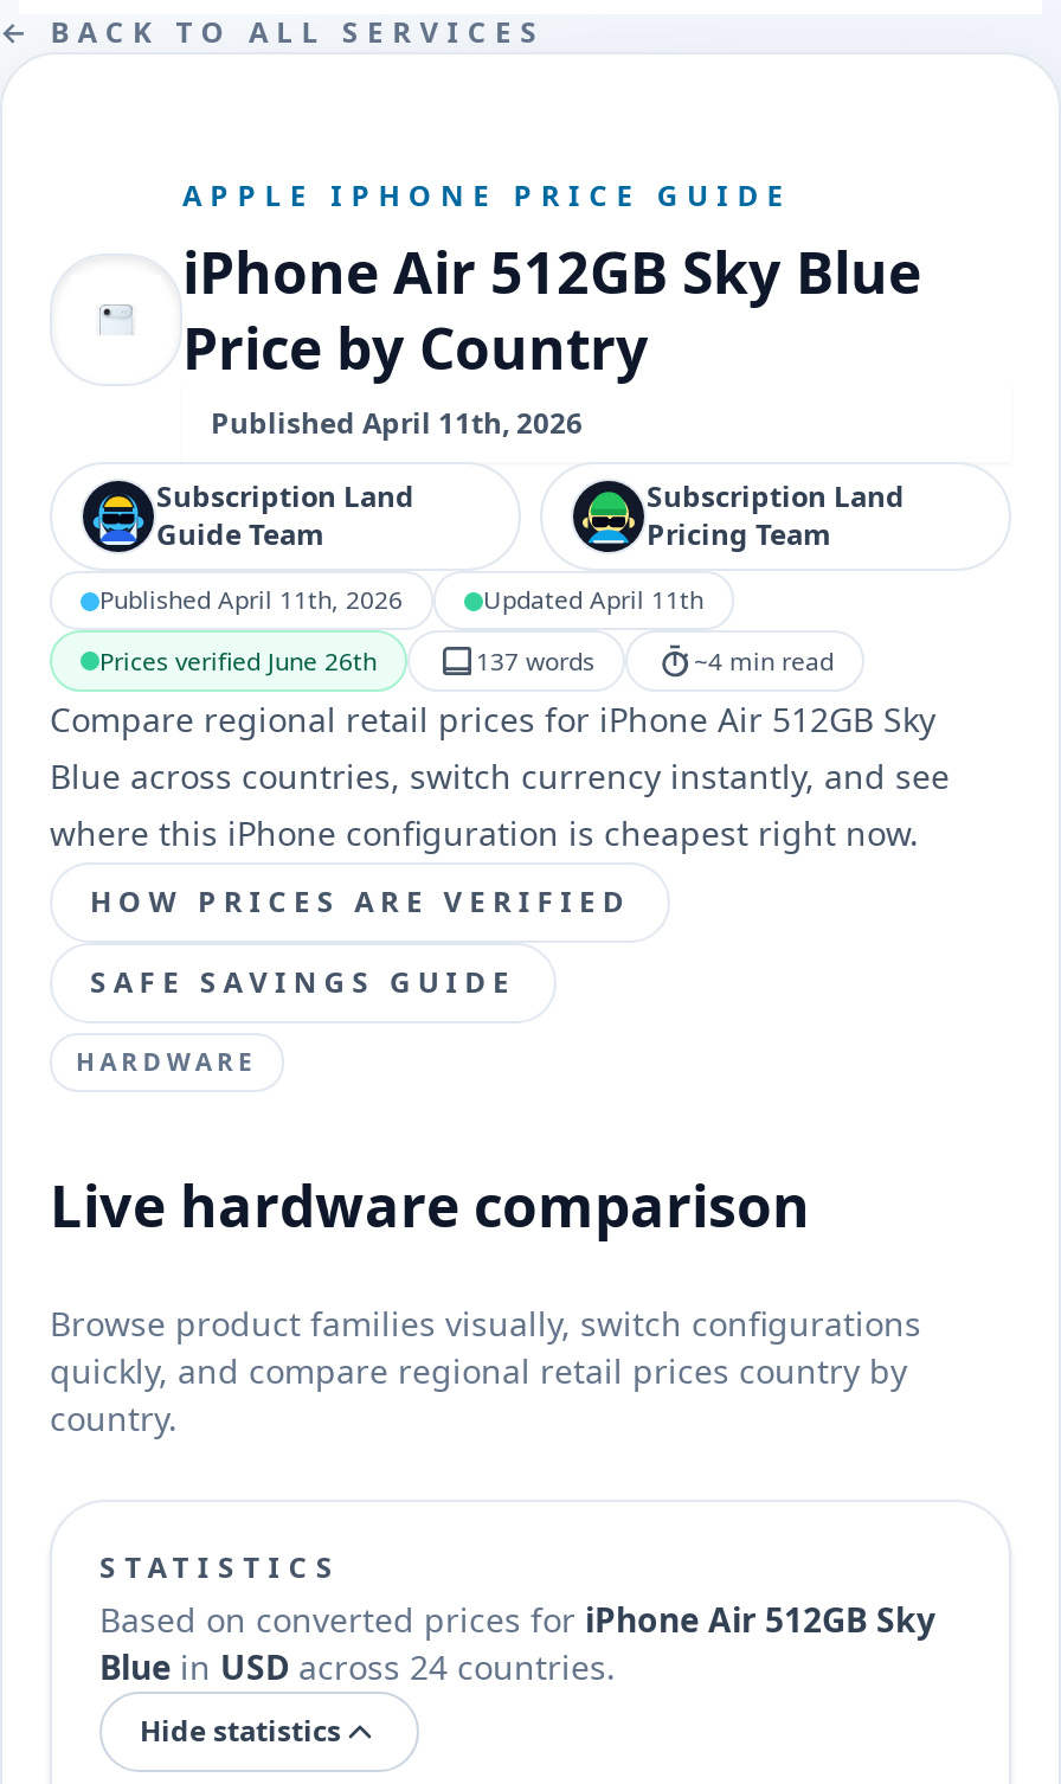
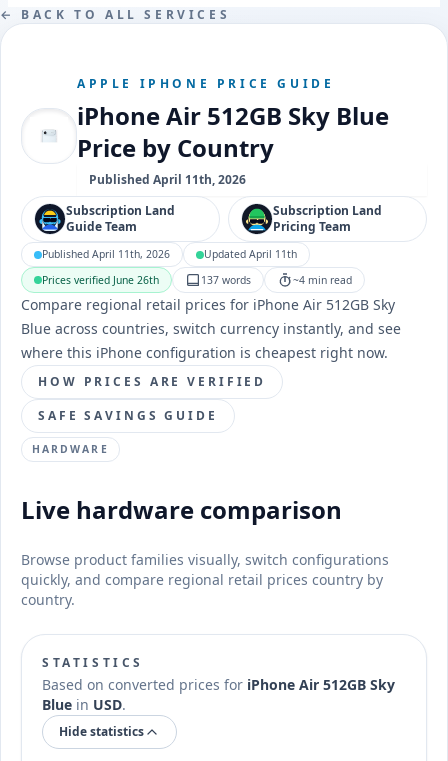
- Blue in USD across 24 countries.
+ Blue in USD.
